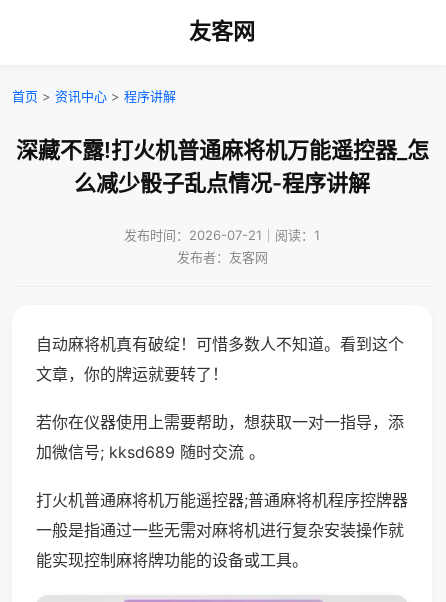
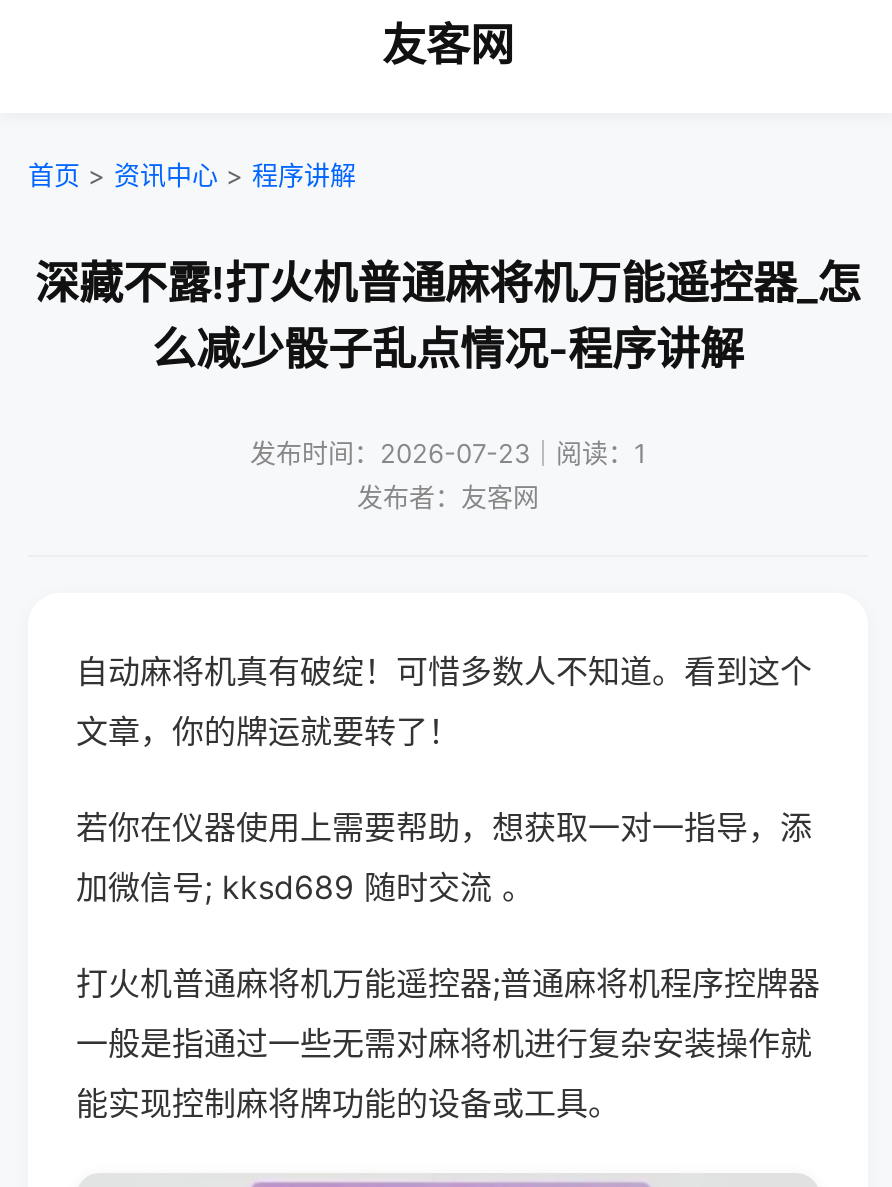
- 发布时间：2026-07-21｜阅读：1
+ 发布时间：2026-07-23｜阅读：1
